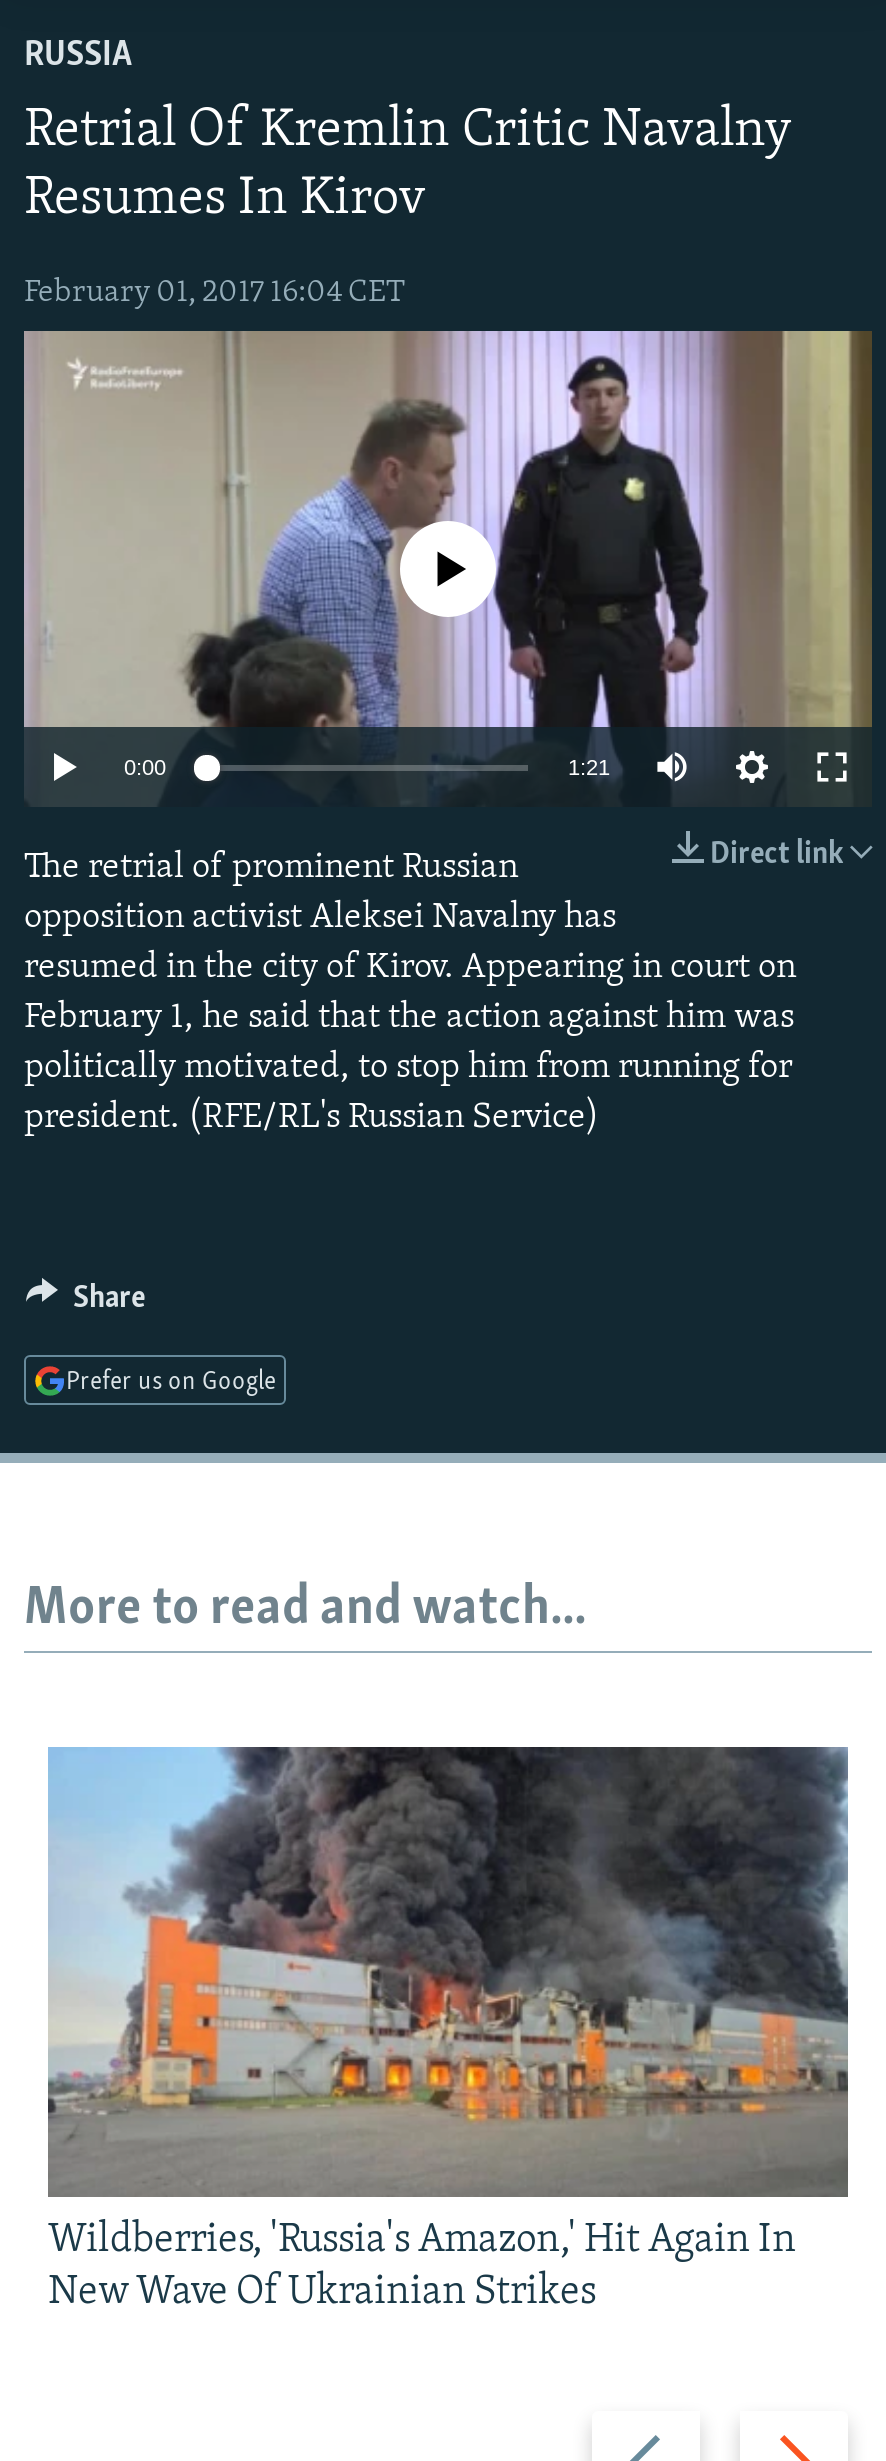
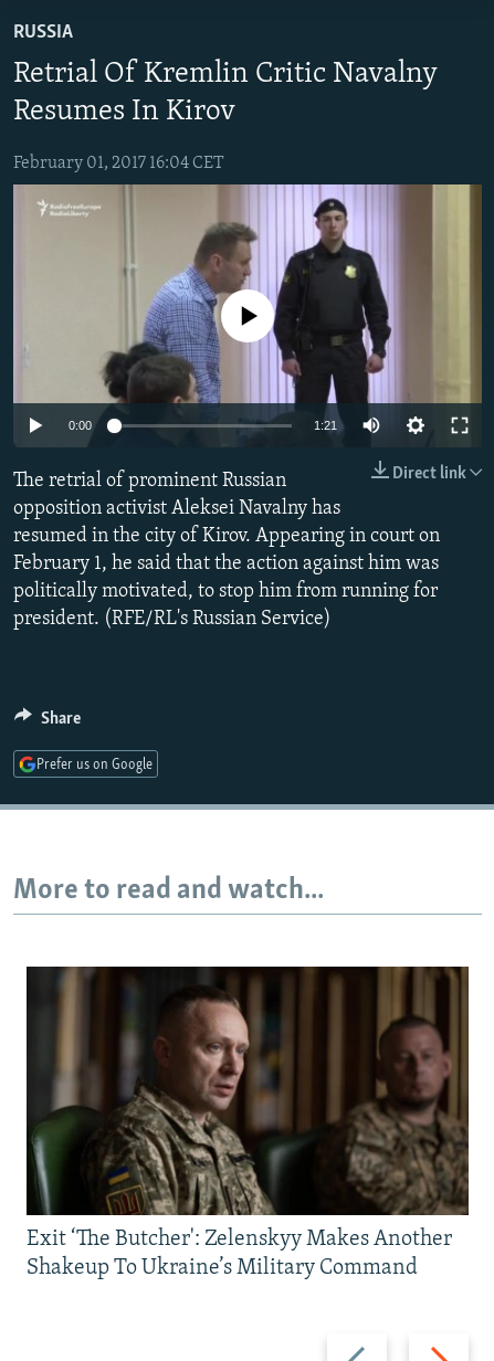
- [image]
- Wildberries, 'Russia's Amazon,' Hit Again In
- New Wave Of Ukrainian Strikes
+ [image]
+ Exit ‘The Butcher': Zelenskyy Makes Another
+ Shakeup To Ukraine’s Military Command
